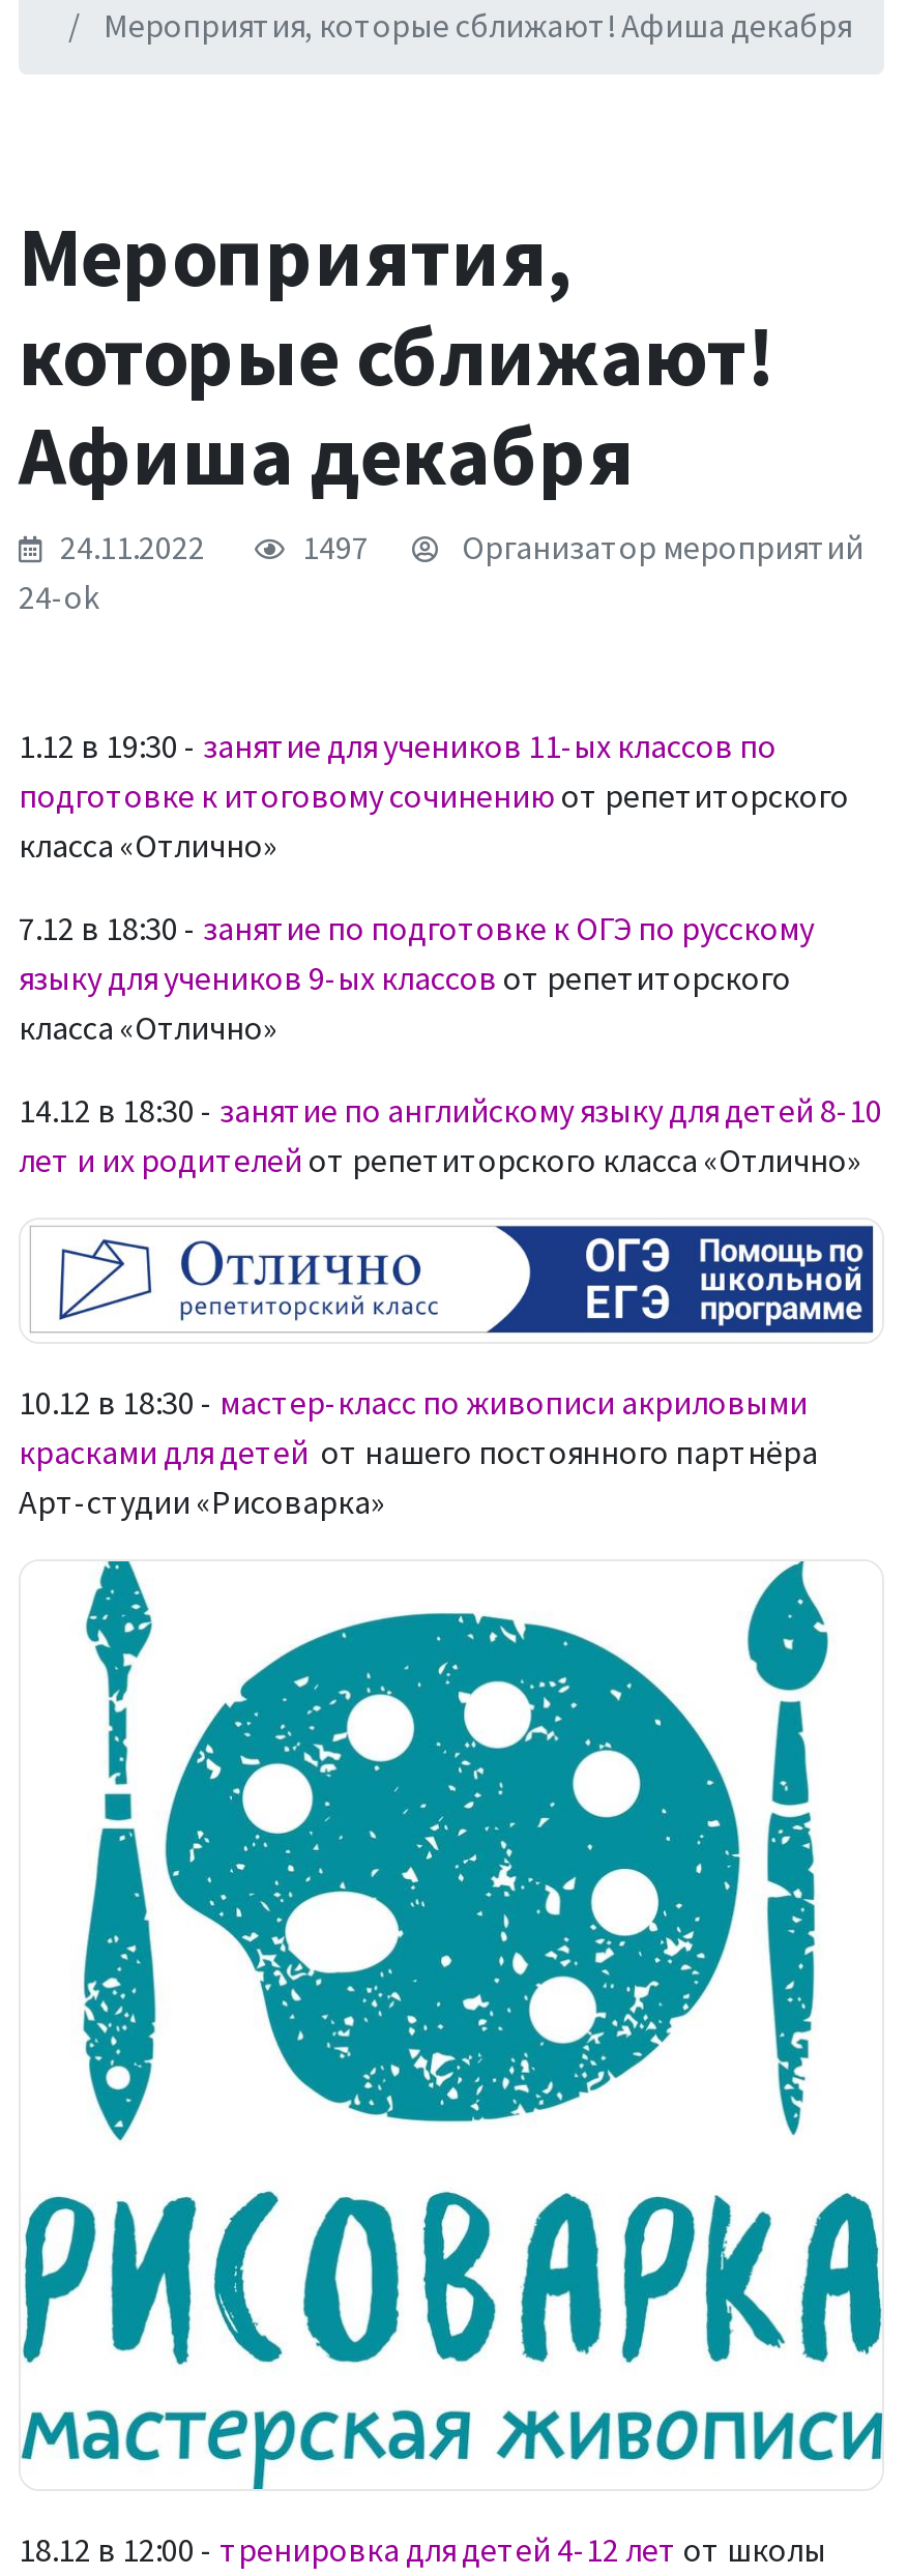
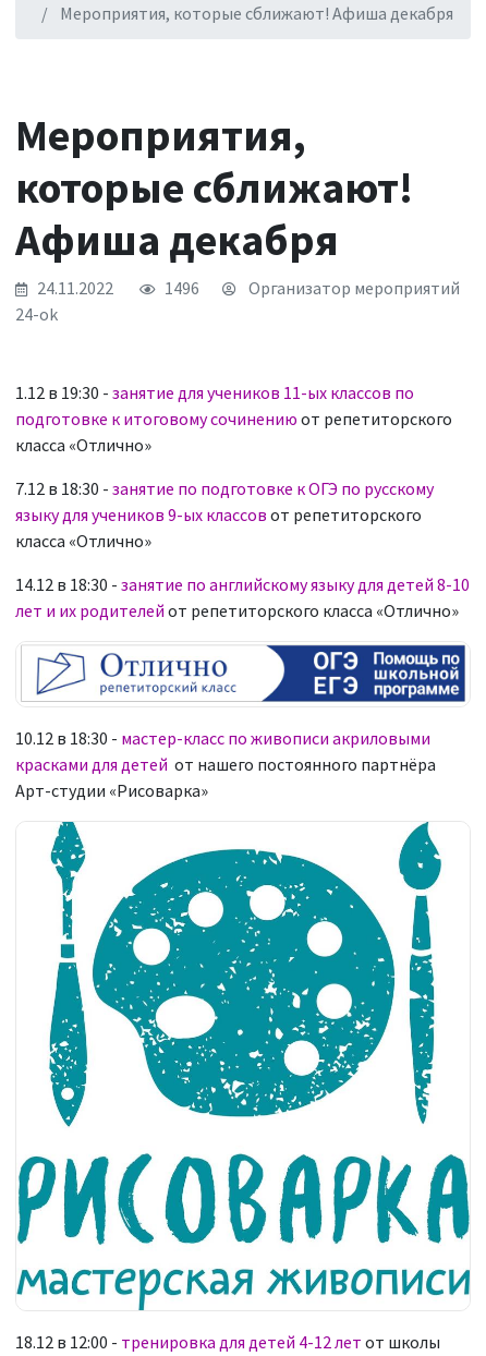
- 1497 Организатор мероприятий
+ 1496 Организатор мероприятий
